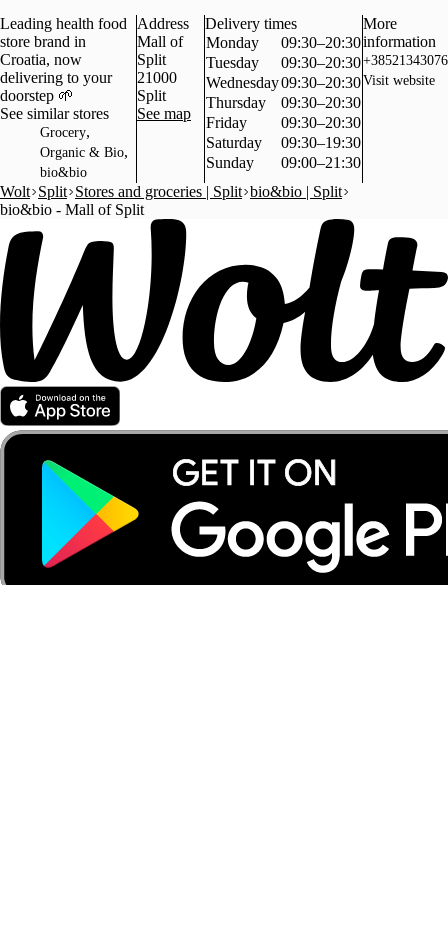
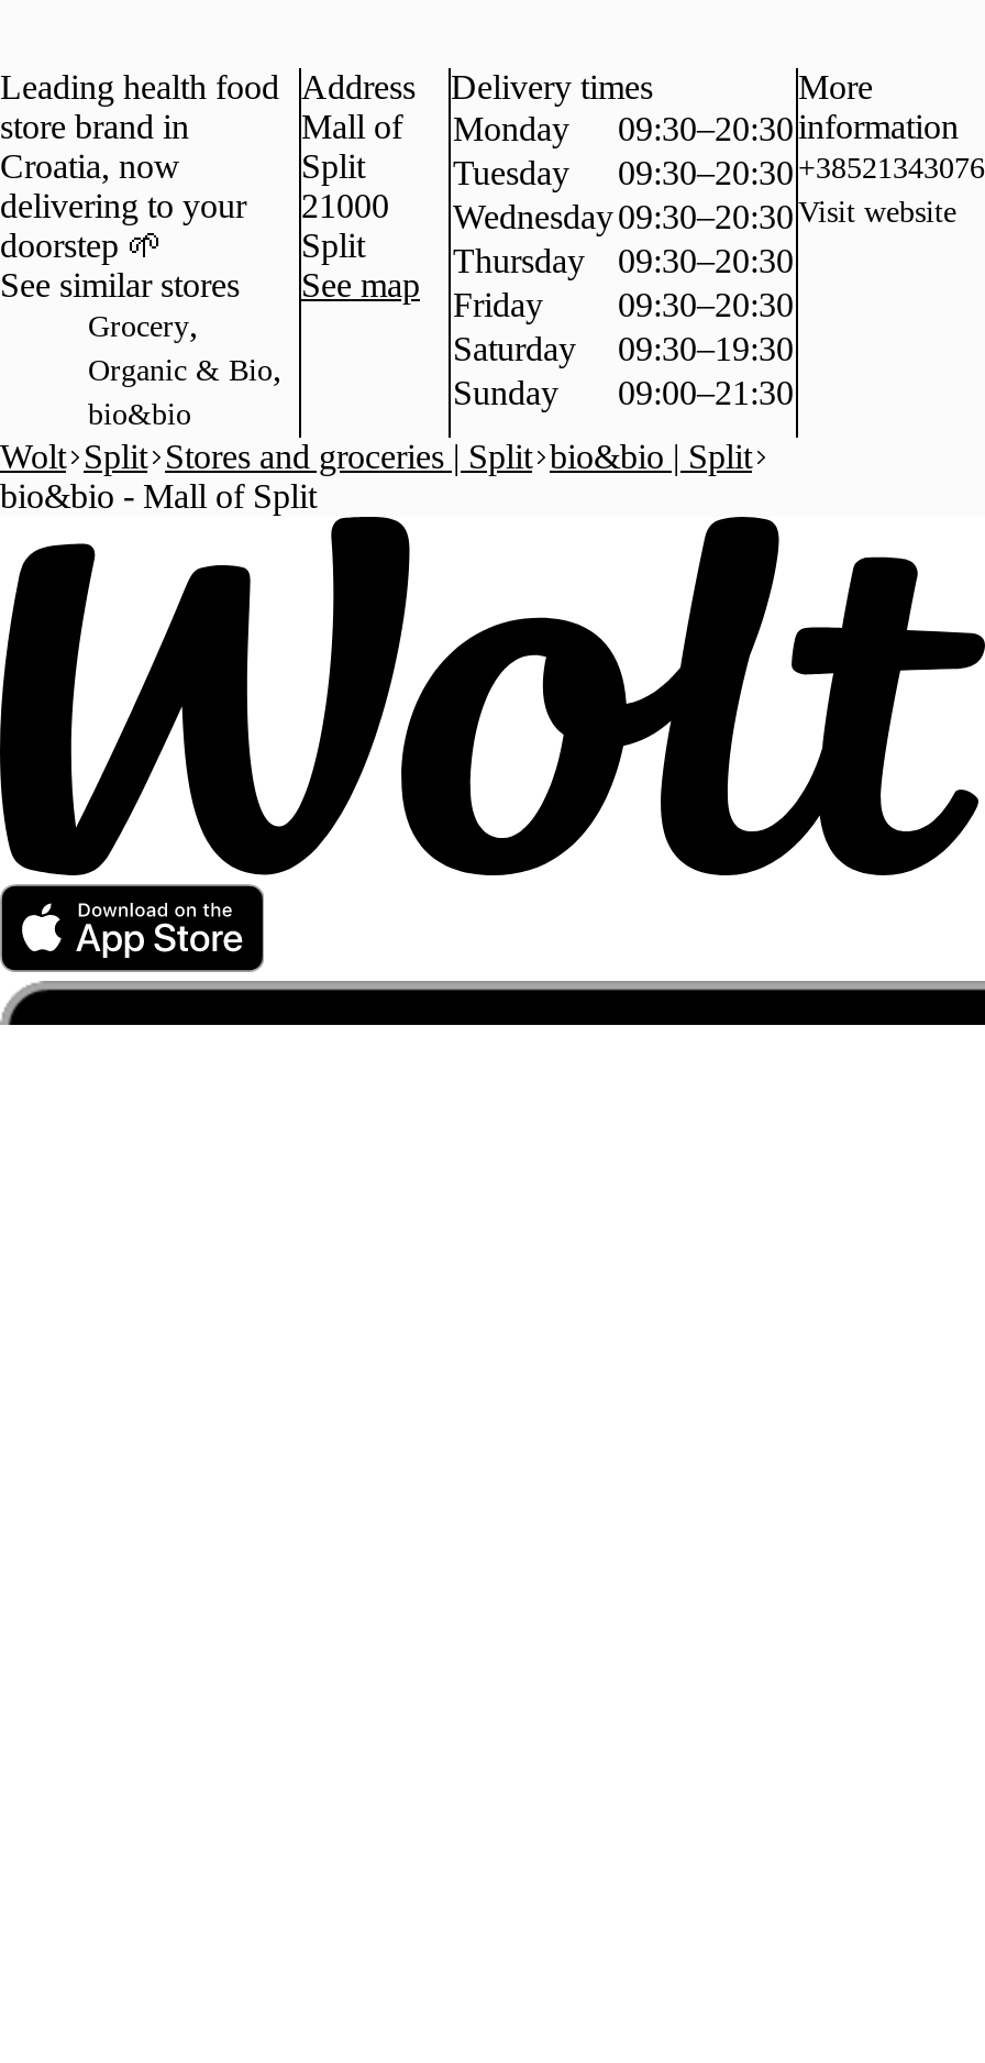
- [image]
